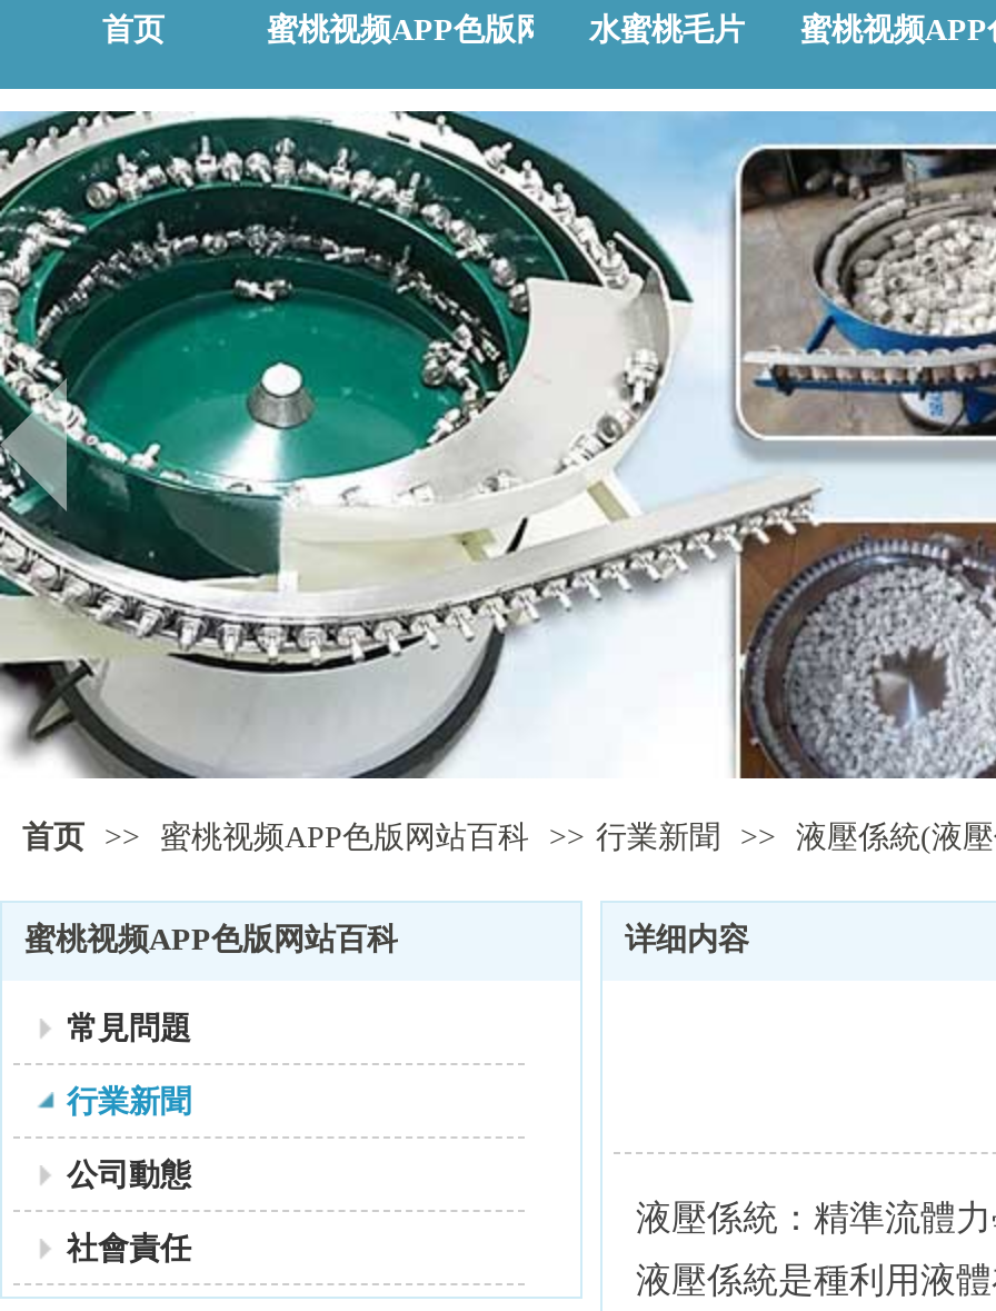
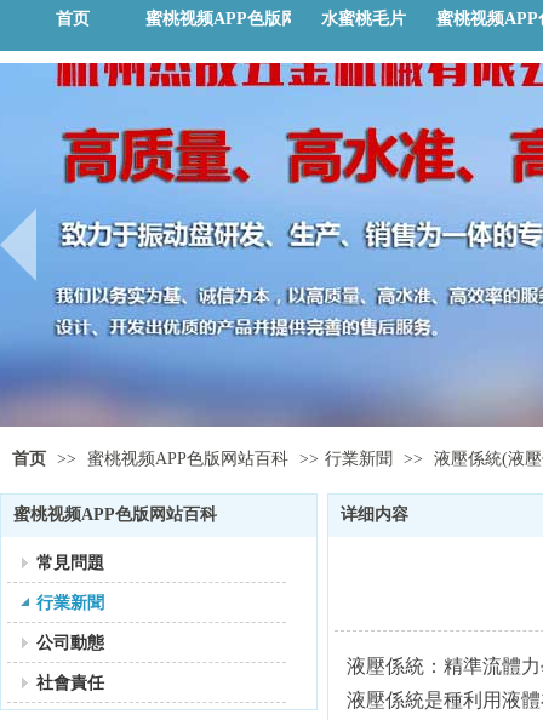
- [image]
+ [image]
